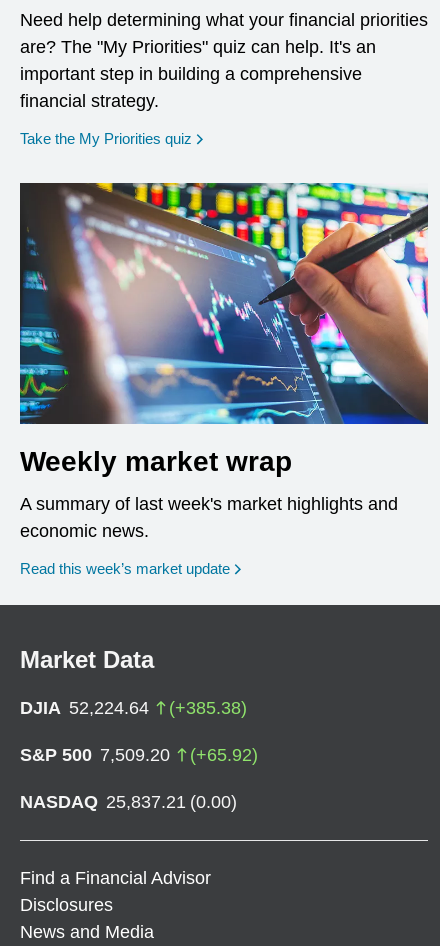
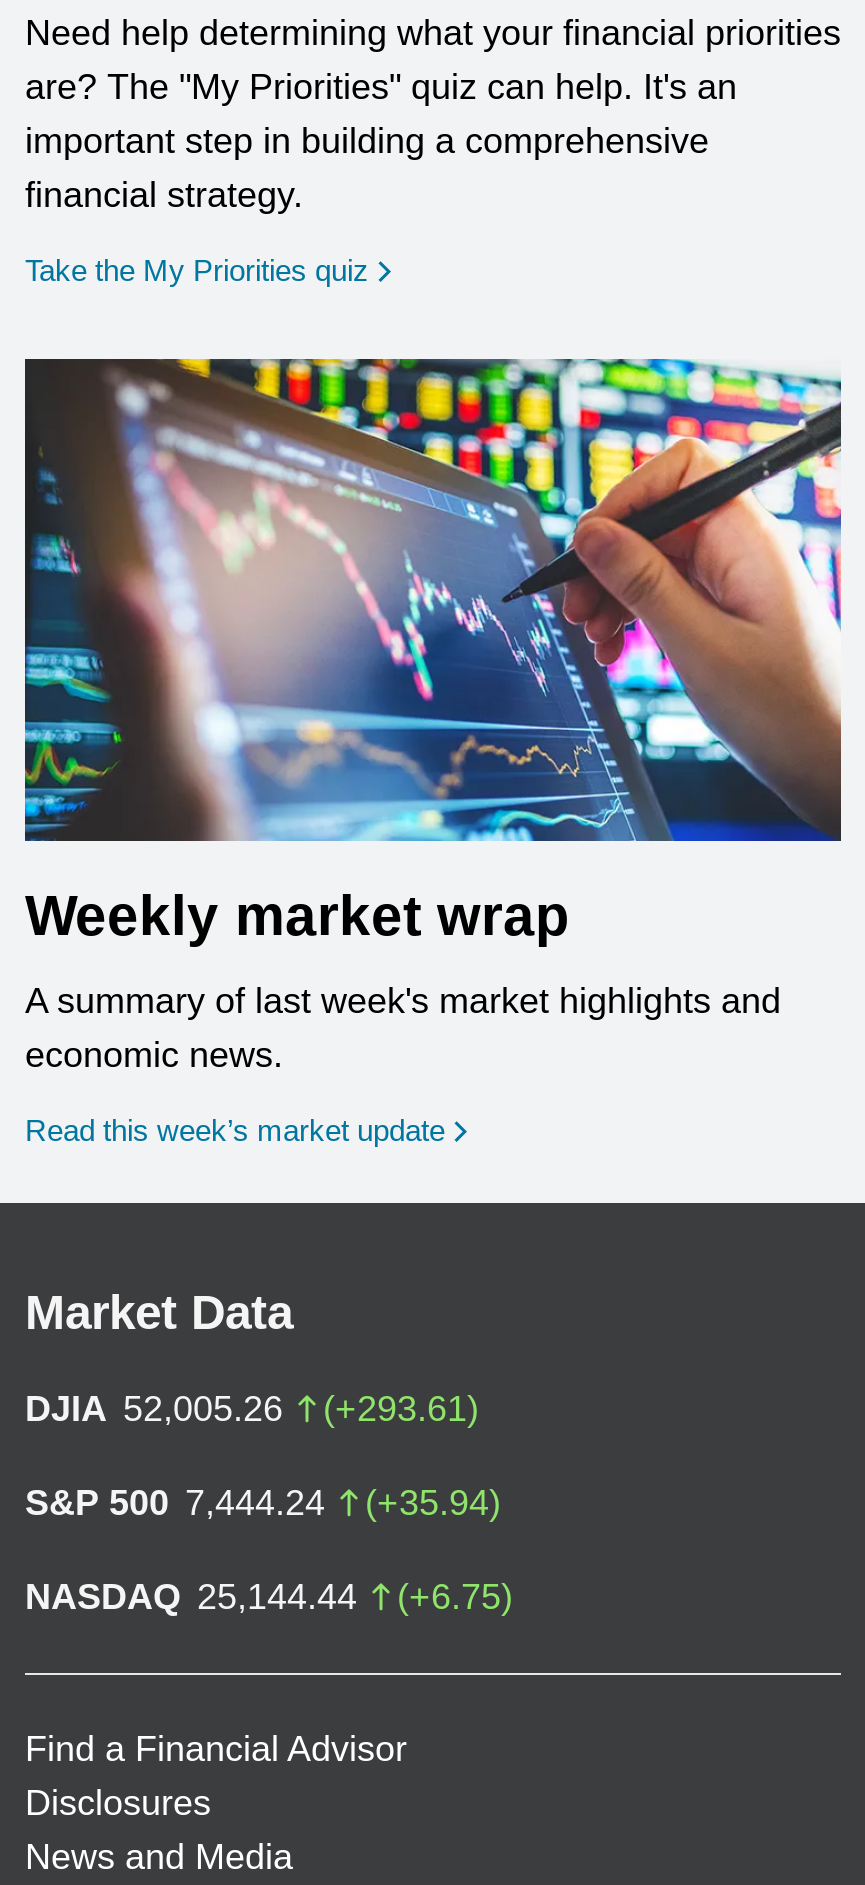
- DJIA 52,224.64
- (+385.38)
+ DJIA 52,005.26
+ (+293.61)

- S&P 500 7,509.20
- (+65.92)
+ S&P 500 7,444.24
+ (+35.94)

- NASDAQ 25,837.21 (0.00)
+ NASDAQ 25,144.44
+ (+6.75)
